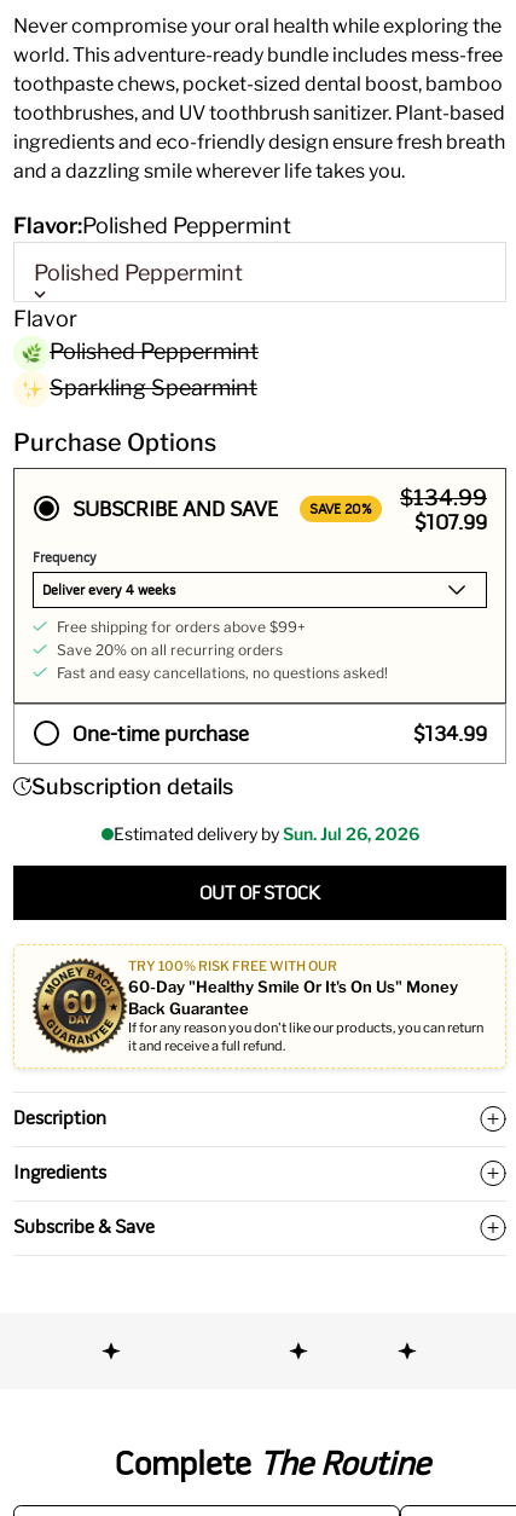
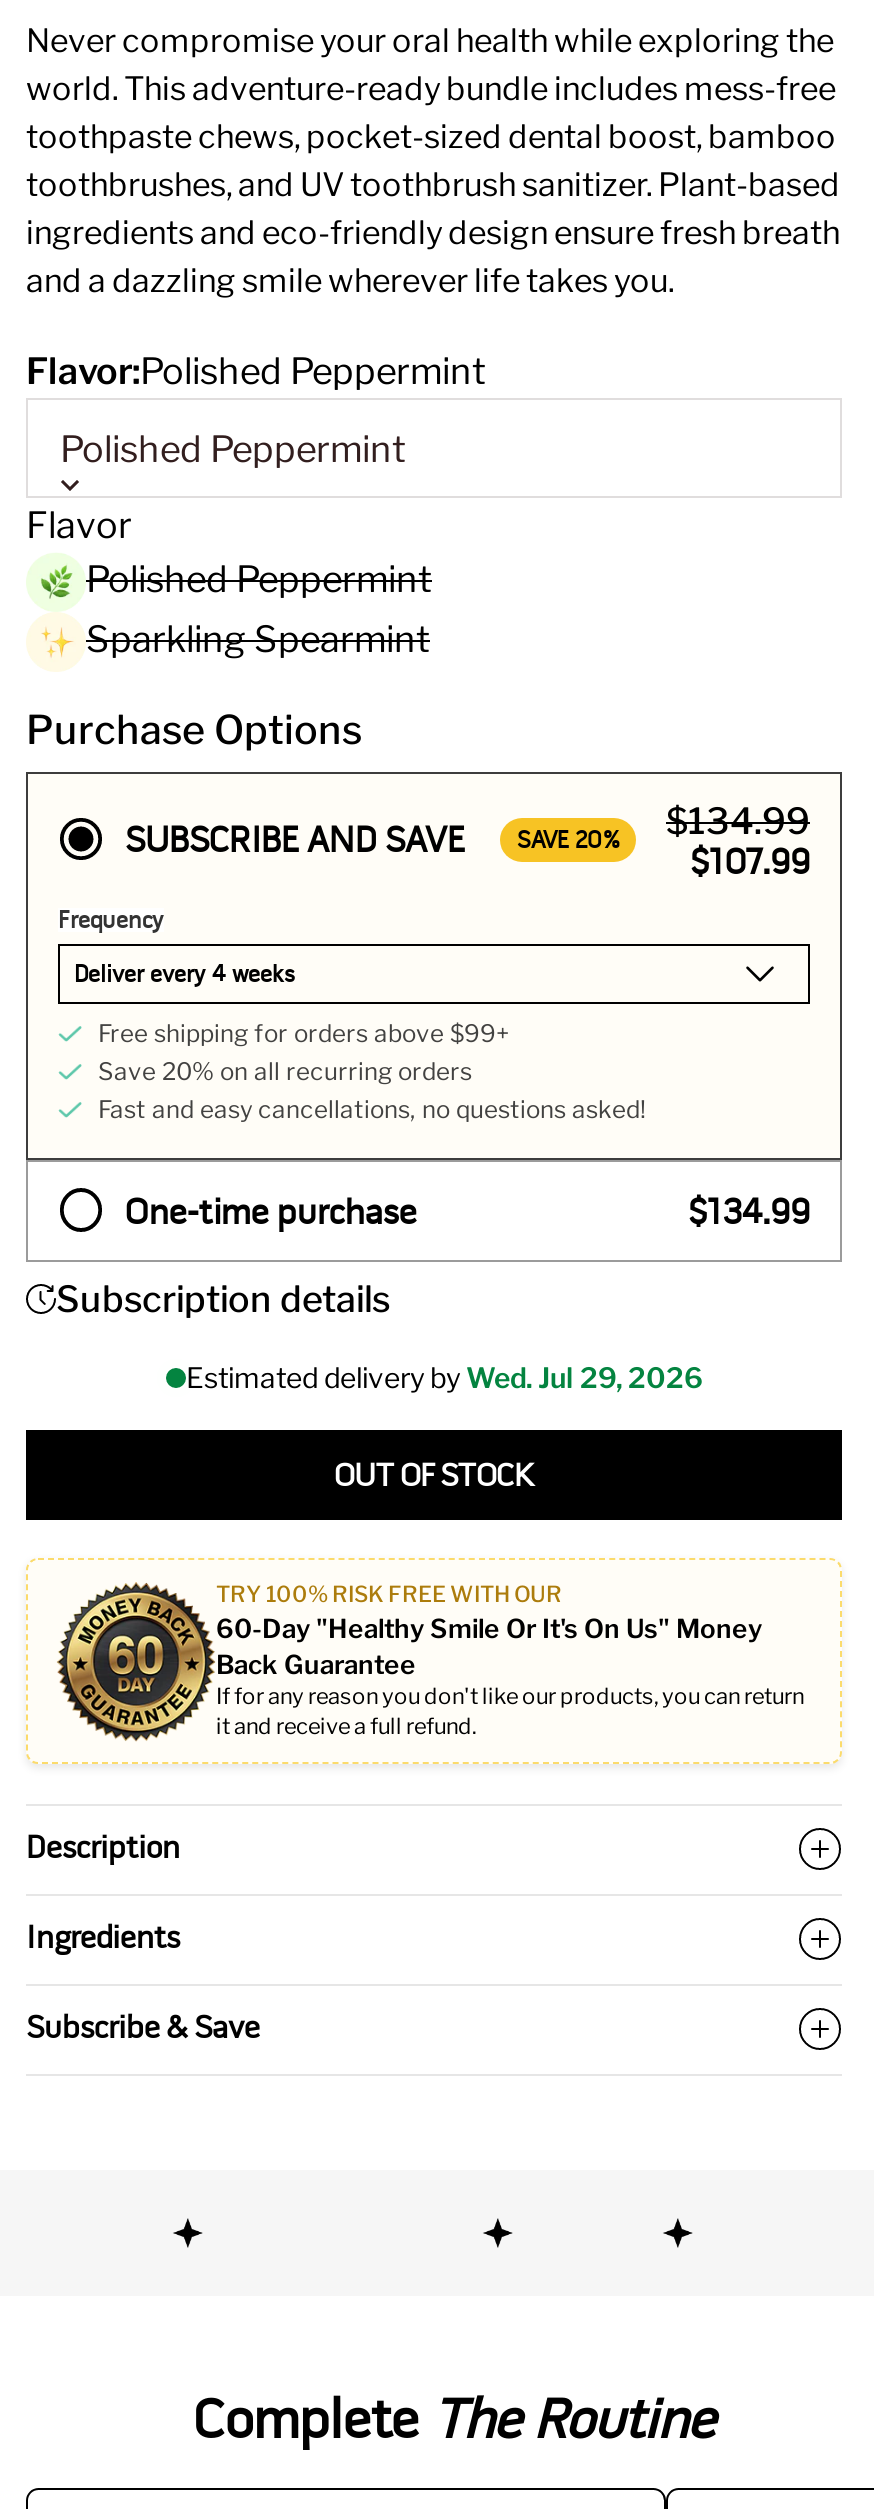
- Estimated delivery by Sun. Jul 26, 2026
+ Estimated delivery by Wed. Jul 29, 2026
